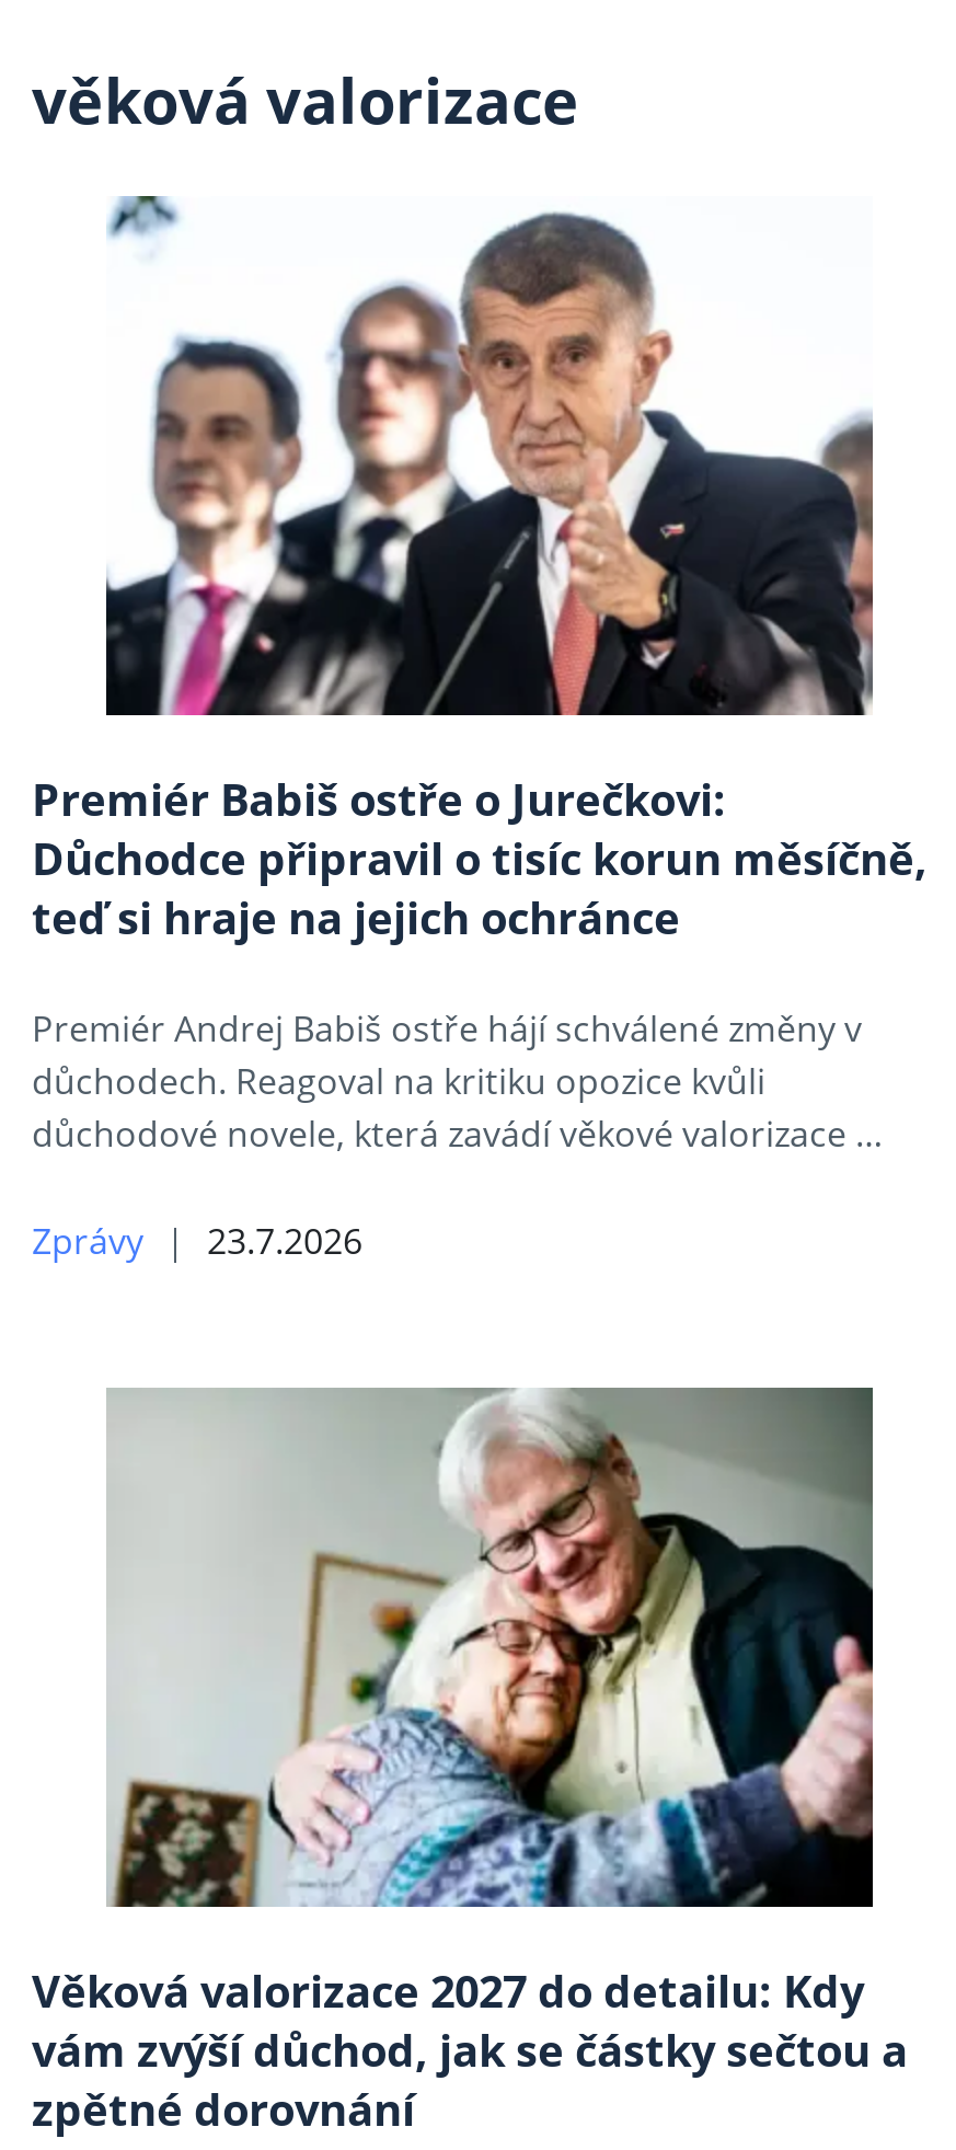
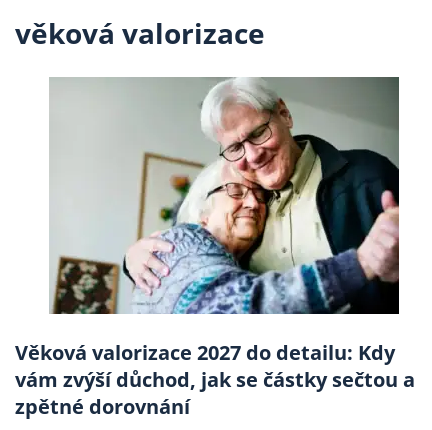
- [image]
- Premiér Babiš ostře o Jurečkovi:
- Důchodce připravil o tisíc korun měsíčně,
- teď si hraje na jejich ochránce
- Premiér Andrej Babiš ostře hájí schválené změny v
- důchodech. Reagoval na kritiku opozice kvůli
- důchodové novele, která zavádí věkové valorizace …
- Zprávy
- 23.7.2026
